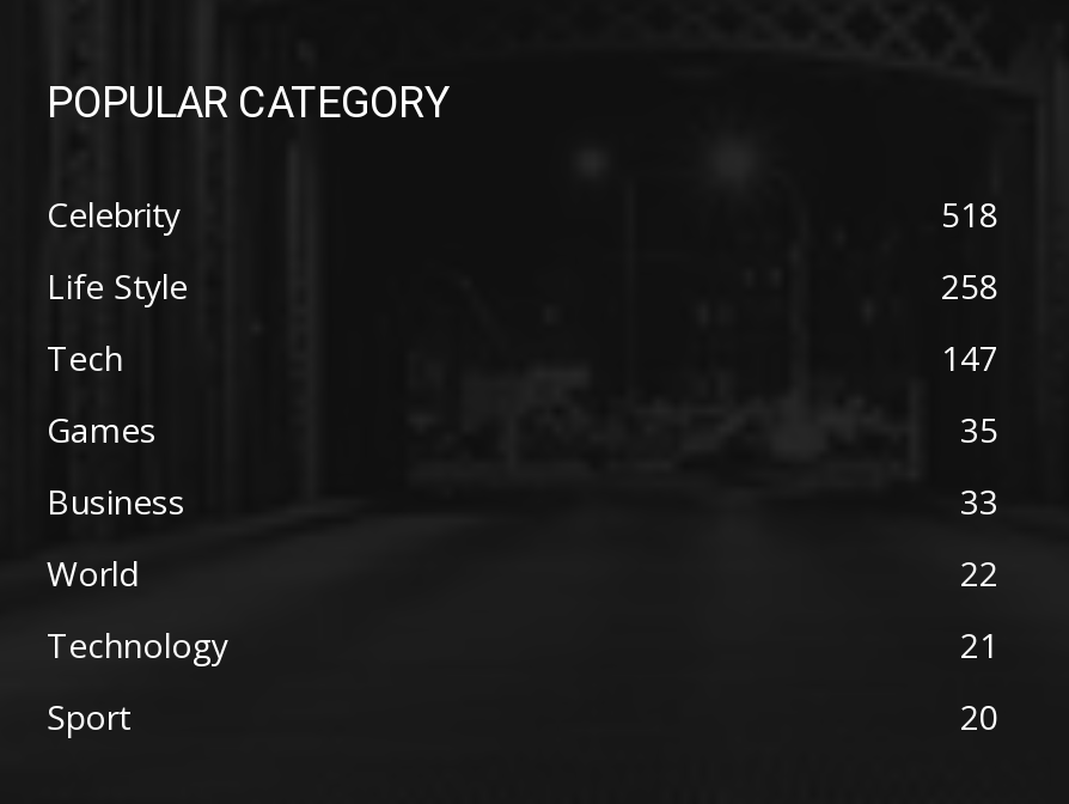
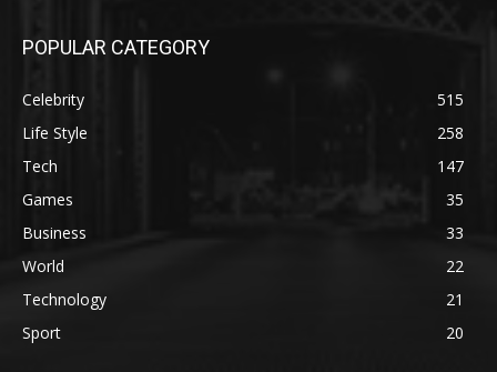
- 518
+ 515
